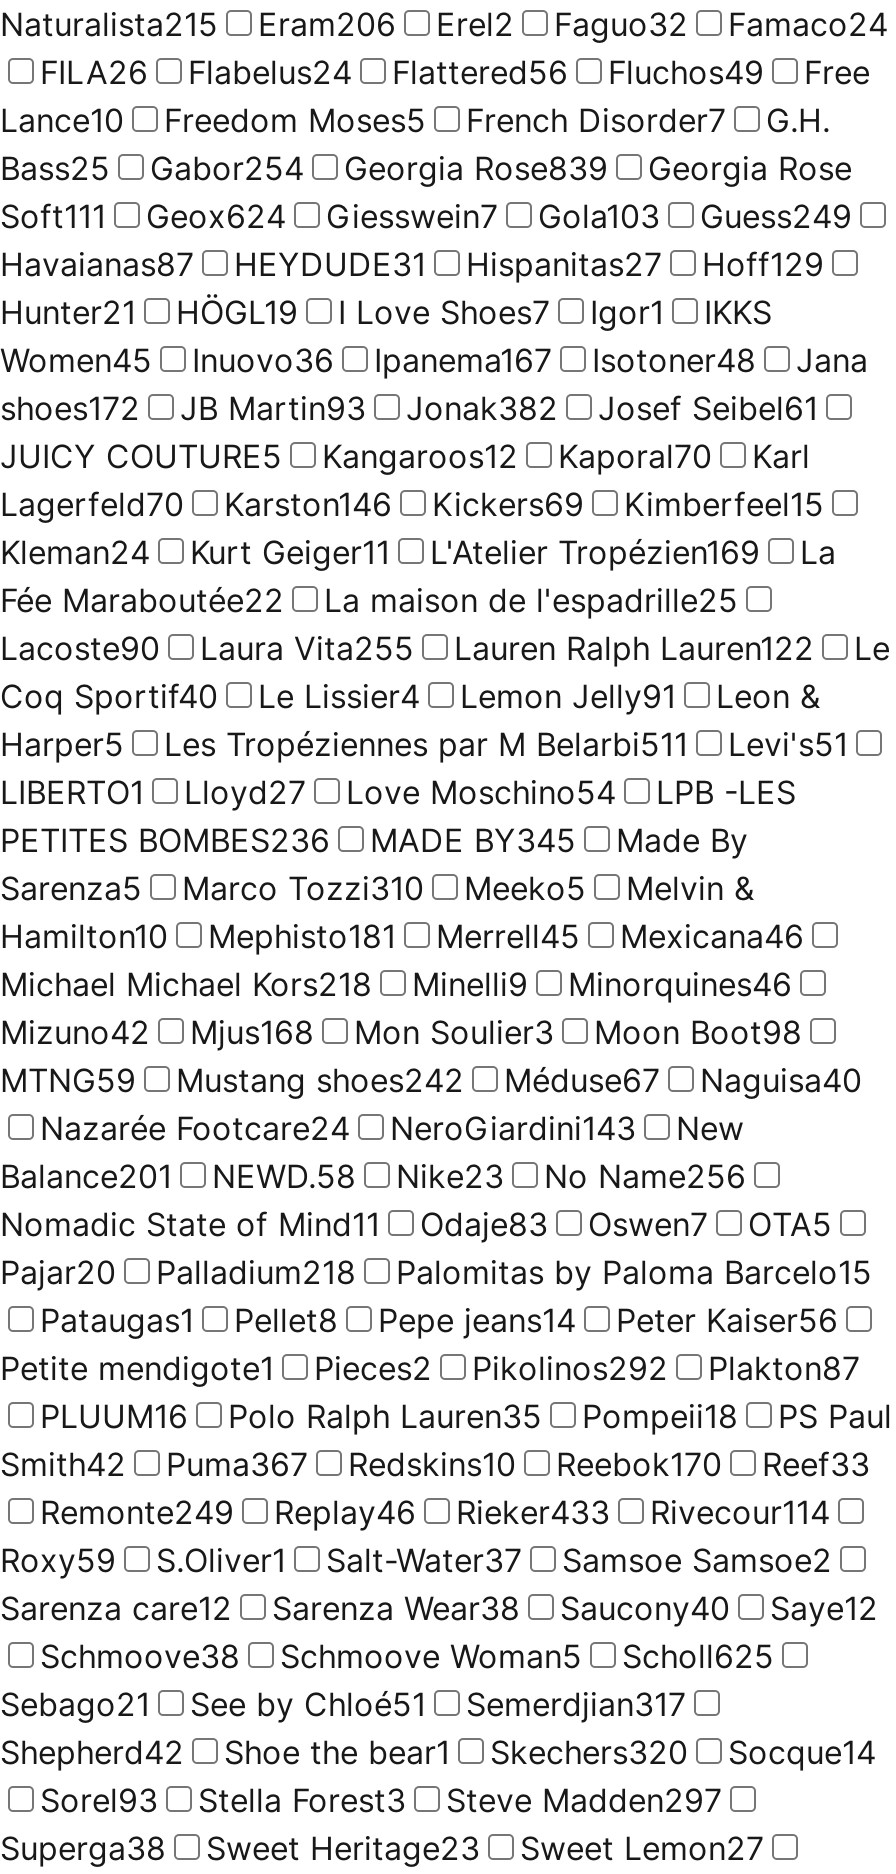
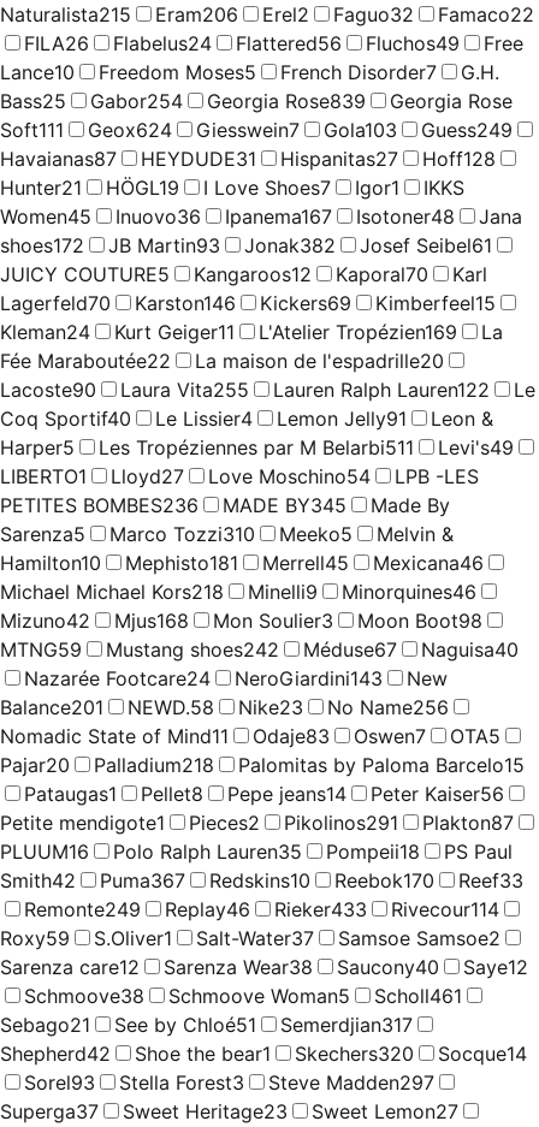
- Naturalista215 Eram206 Erel2 Faguo32 Famaco24
+ Naturalista215 Eram206 Erel2 Faguo32 Famaco22

- Havaianas87 HEYDUDE31 Hispanitas27 Hoff129
+ Havaianas87 HEYDUDE31 Hispanitas27 Hoff128

- La maison de l'espadrille25
+ La maison de l'espadrille20

- Harper5 Les Tropéziennes par M Belarbi511 Levi's51
+ Harper5 Les Tropéziennes par M Belarbi511 Levi's49

- Petite mendigote1 Pieces2 Pikolinos292 Plakton87
+ Petite mendigote1 Pieces2 Pikolinos291 Plakton87

- Schmoove38 Schmoove Woman5 Scholl625
+ Schmoove38 Schmoove Woman5 Scholl461

- Superga38 Sweet Heritage23 Sweet Lemon27
+ Superga37 Sweet Heritage23 Sweet Lemon27
